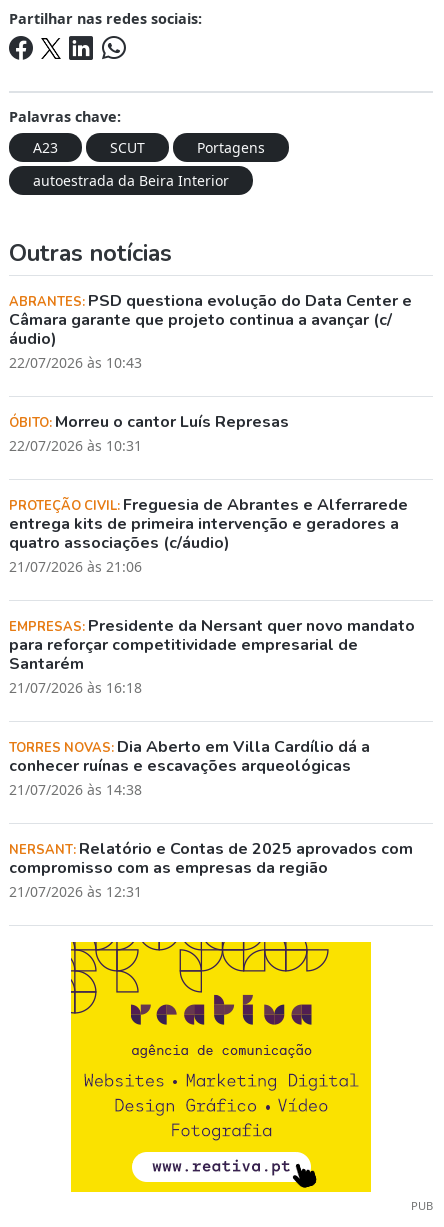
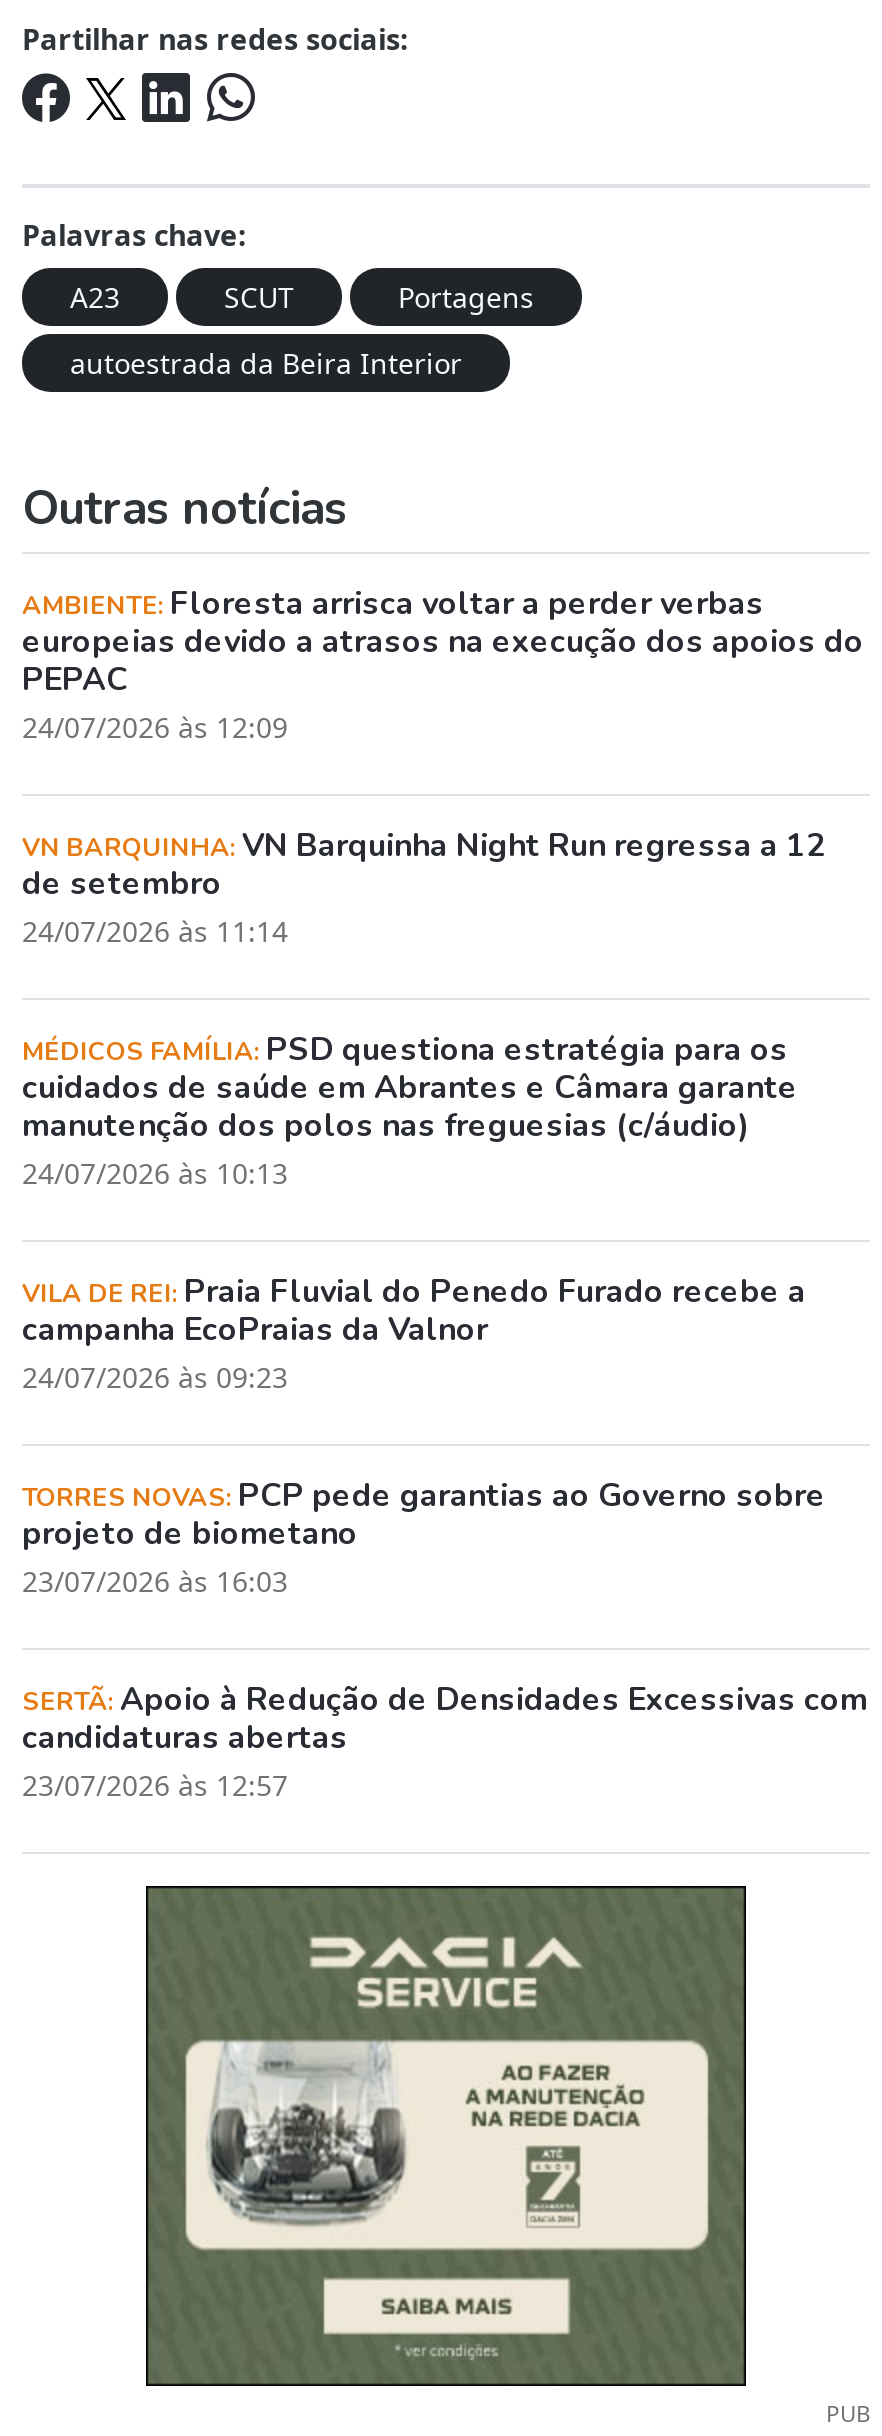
- ABRANTES: PSD questiona evolução do Data Center e
- Câmara garante que projeto continua a avançar (c/
- áudio)
- 22/07/2026 às 10:43
+ AMBIENTE: Floresta arrisca voltar a perder verbas
+ europeias devido a atrasos na execução dos apoios do
+ PEPAC
+ 24/07/2026 às 12:09

- ÓBITO: Morreu o cantor Luís Represas
- 22/07/2026 às 10:31
+ VN BARQUINHA: VN Barquinha Night Run regressa a 12
+ de setembro
+ 24/07/2026 às 11:14

- PROTEÇÃO CIVIL: Freguesia de Abrantes e Alferrarede
- entrega kits de primeira intervenção e geradores a
- quatro associações (c/áudio)
- 21/07/2026 às 21:06
+ MÉDICOS FAMÍLIA: PSD questiona estratégia para os
+ cuidados de saúde em Abrantes e Câmara garante
+ manutenção dos polos nas freguesias (c/áudio)
+ 24/07/2026 às 10:13

- EMPRESAS: Presidente da Nersant quer novo mandato
- para reforçar competitividade empresarial de
- Santarém
- 21/07/2026 às 16:18
+ VILA DE REI: Praia Fluvial do Penedo Furado recebe a
+ campanha EcoPraias da Valnor
+ 24/07/2026 às 09:23

- TORRES NOVAS: Dia Aberto em Villa Cardílio dá a
- conhecer ruínas e escavações arqueológicas
- 21/07/2026 às 14:38
+ TORRES NOVAS: PCP pede garantias ao Governo sobre
+ projeto de biometano
+ 23/07/2026 às 16:03

- NERSANT: Relatório e Contas de 2025 aprovados com
- compromisso com as empresas da região
- 21/07/2026 às 12:31
+ SERTÃ: Apoio à Redução de Densidades Excessivas com
+ candidaturas abertas
+ 23/07/2026 às 12:57

- [image]
+ [image]
